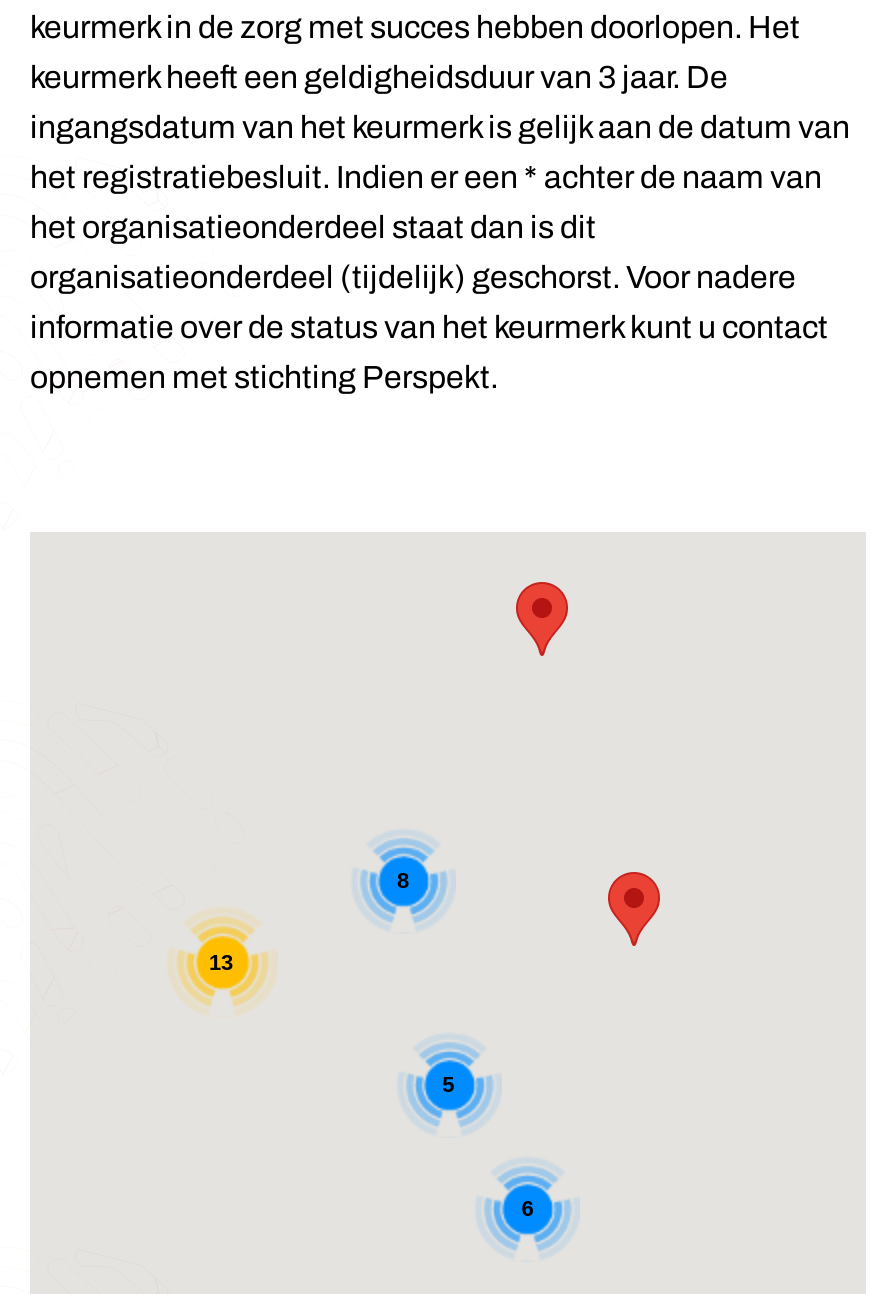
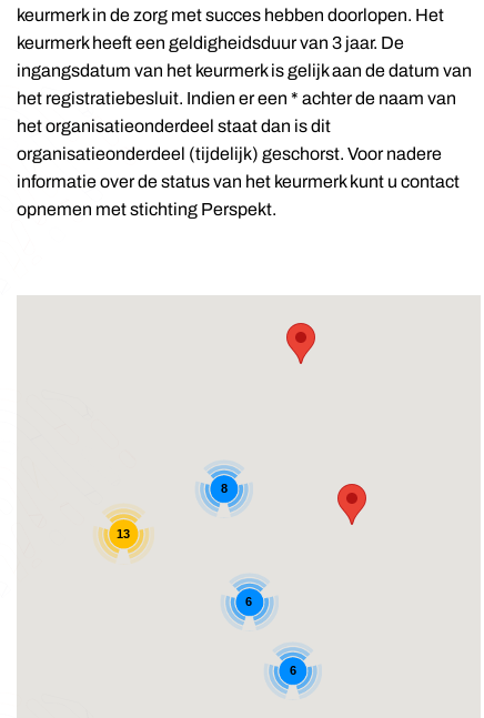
- 5
+ 6
